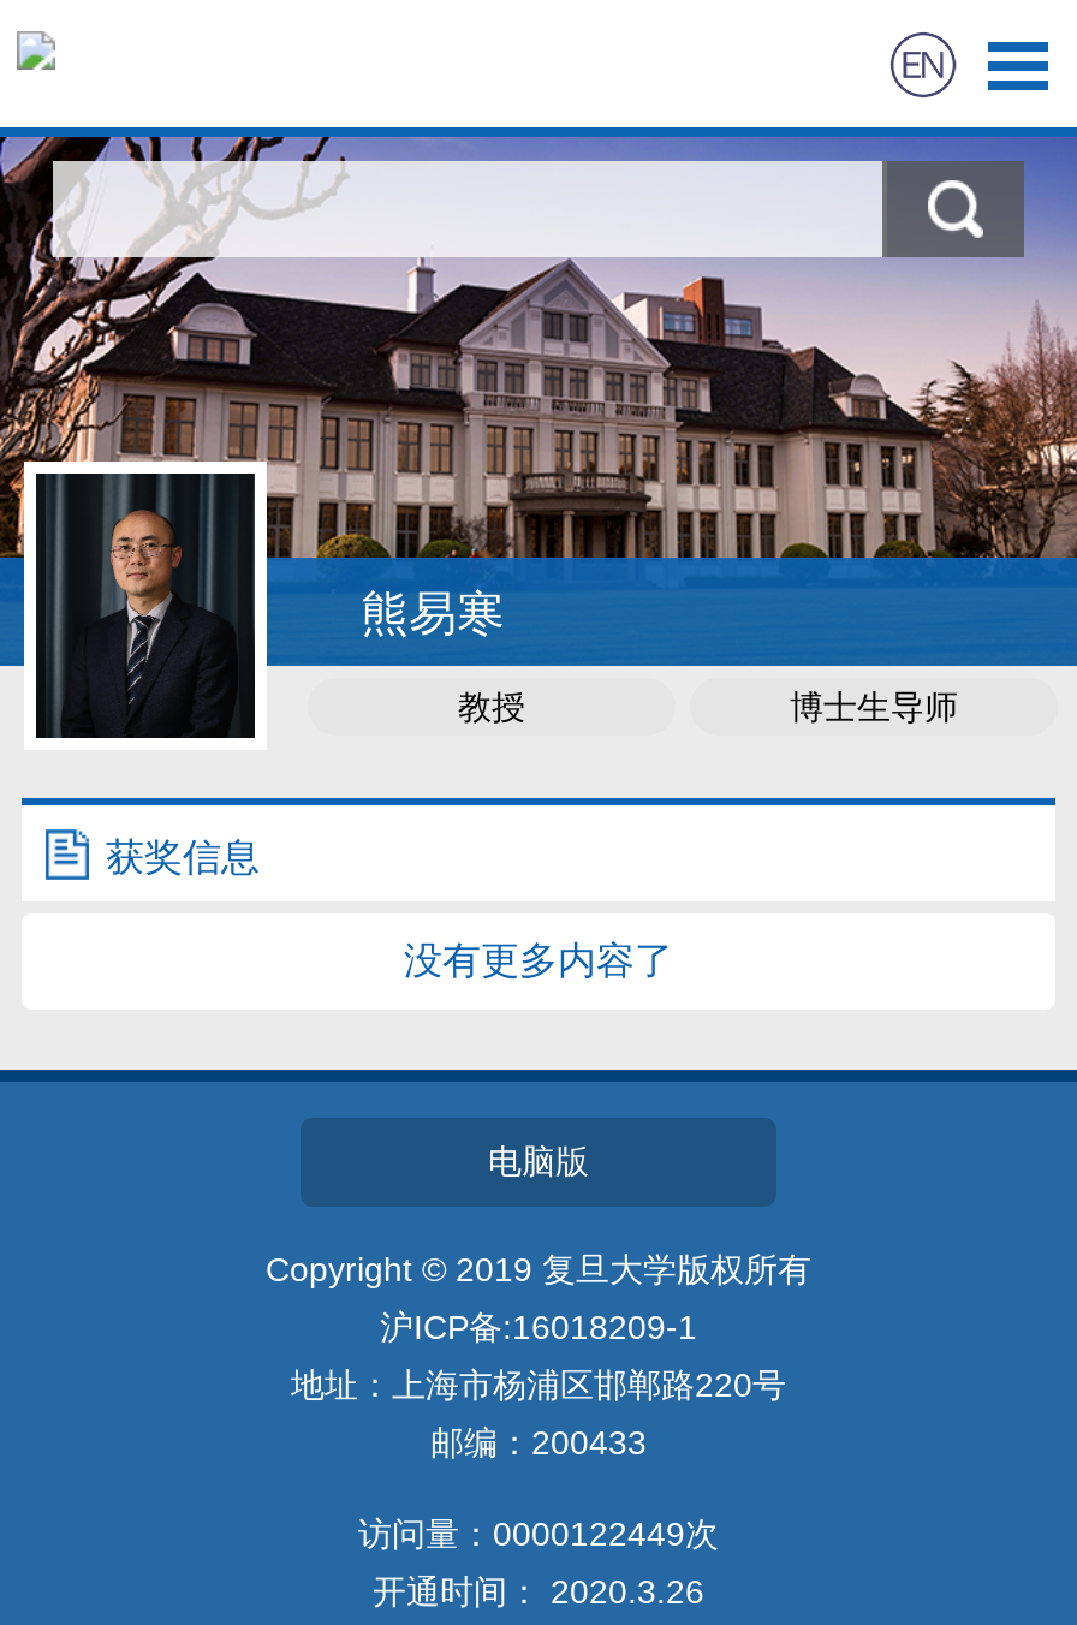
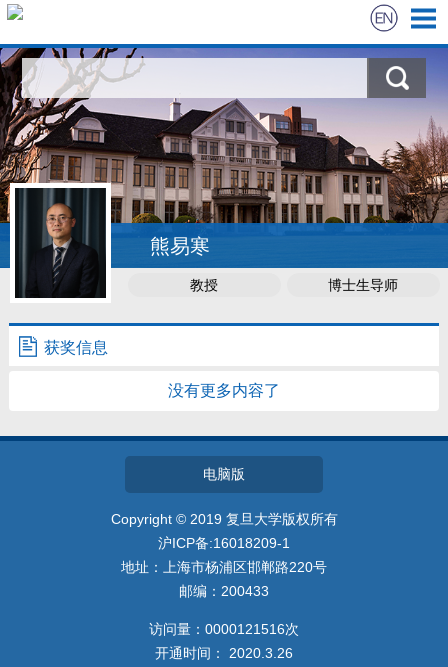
- 访问量：0000122449次
+ 访问量：0000121516次
